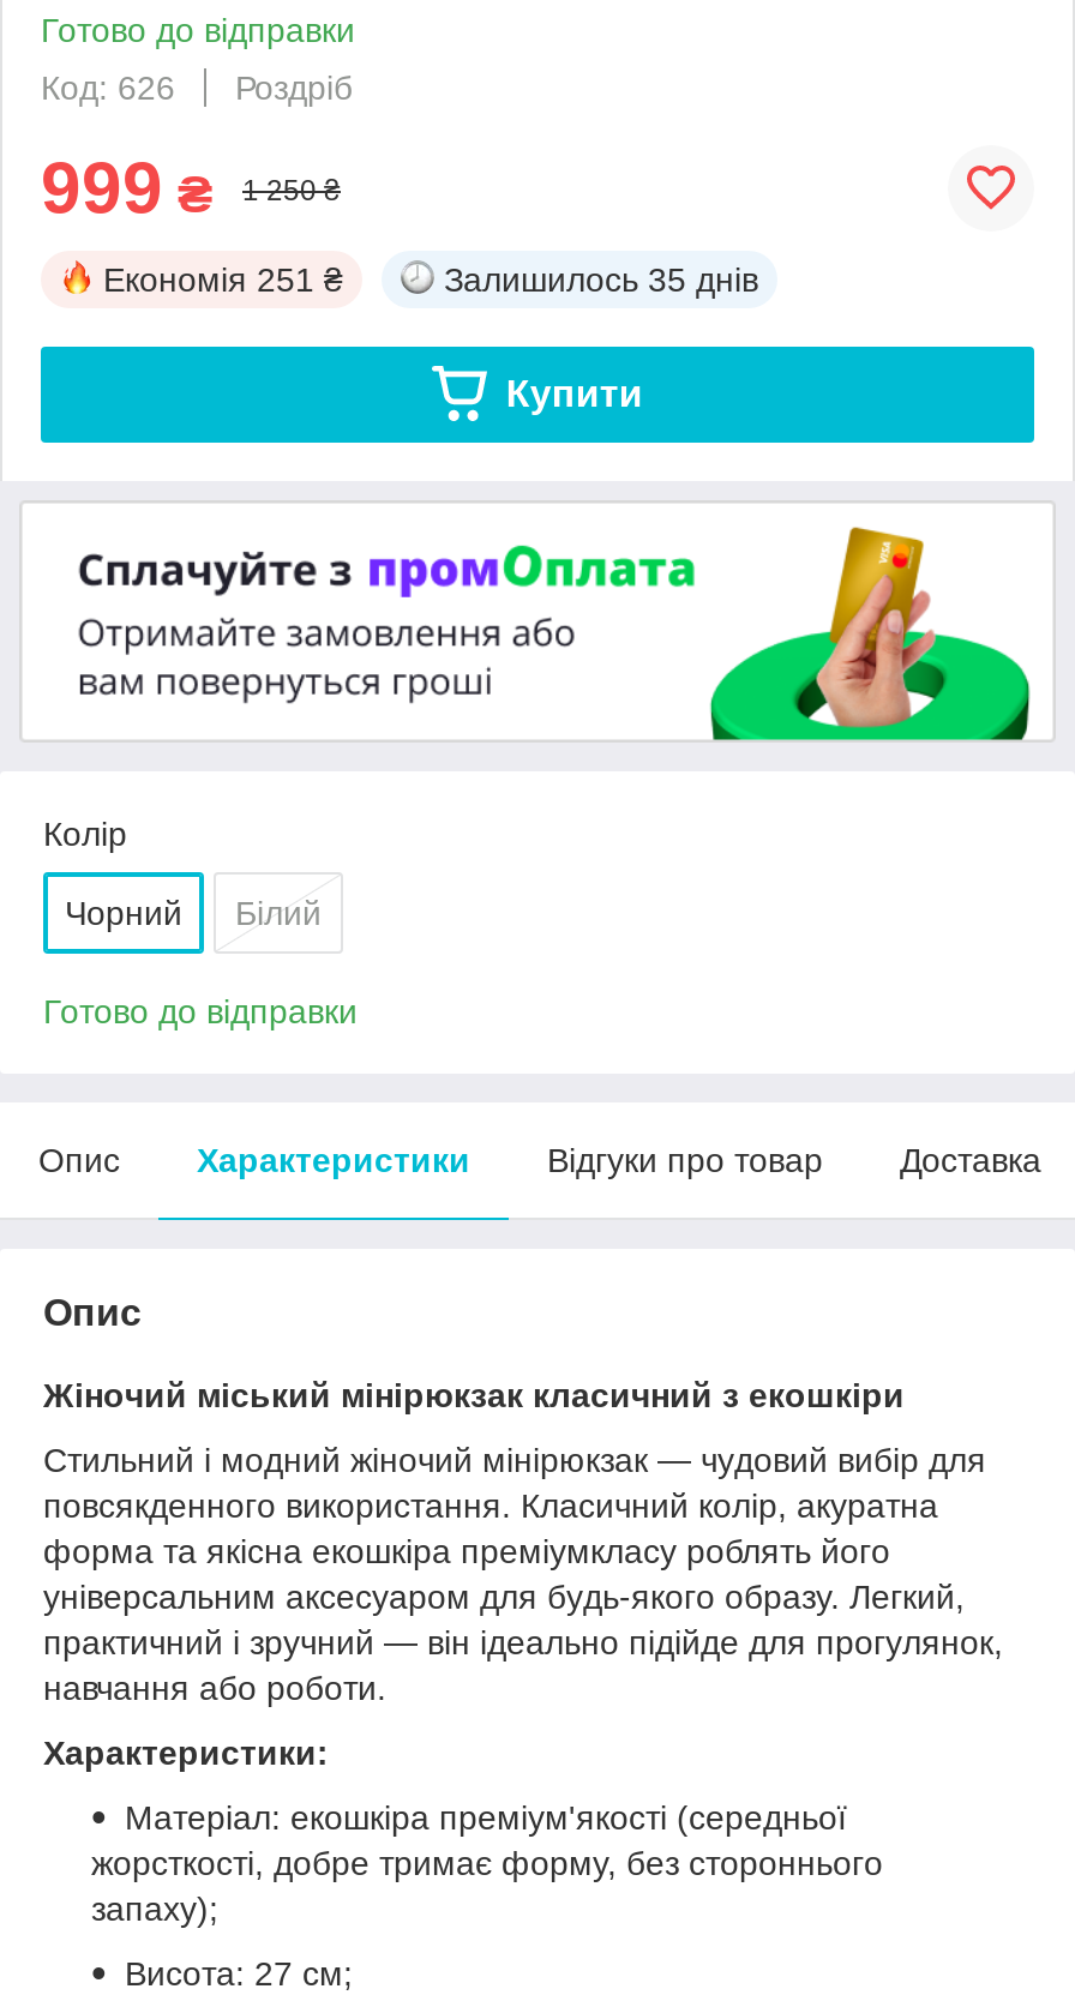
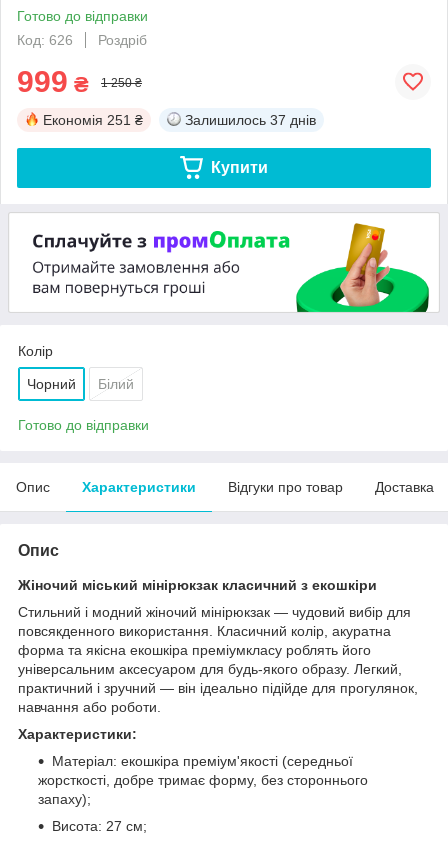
- Залишилось 35 днів
+ Залишилось 37 днів
